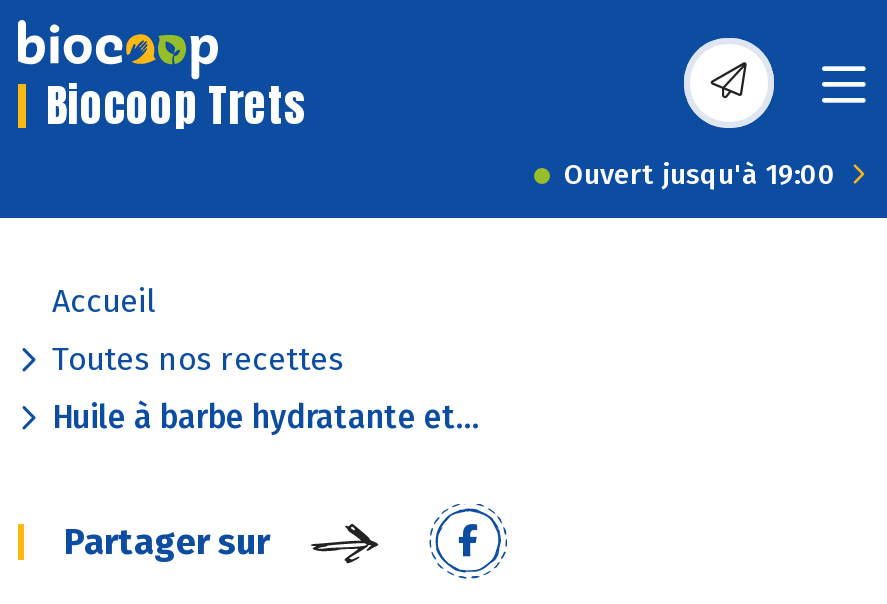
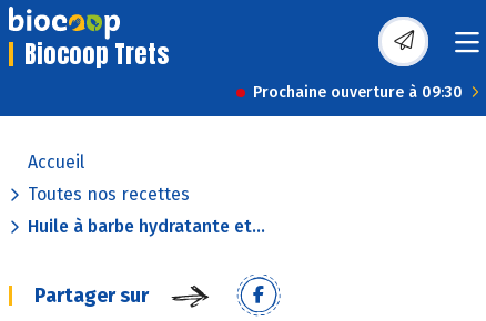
- Ouvert jusqu'à 19:00
+ Prochaine ouverture à 09:30
